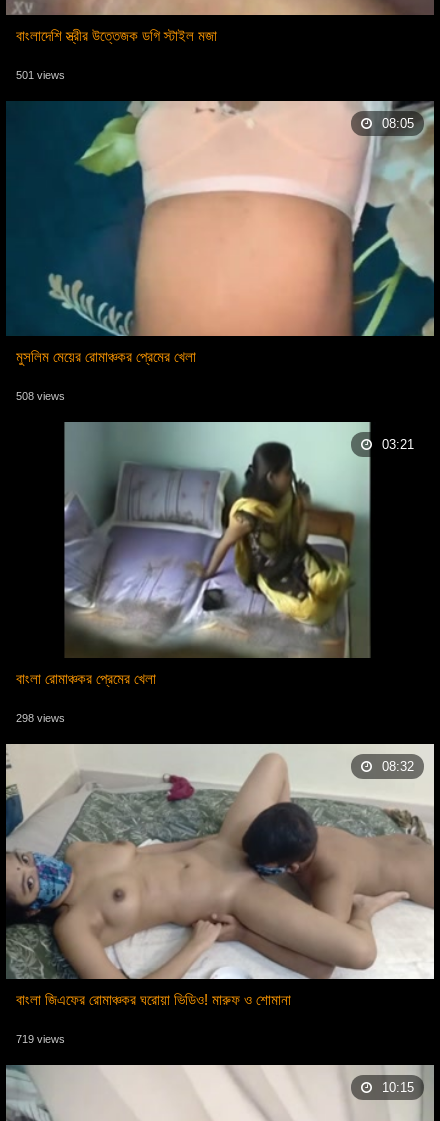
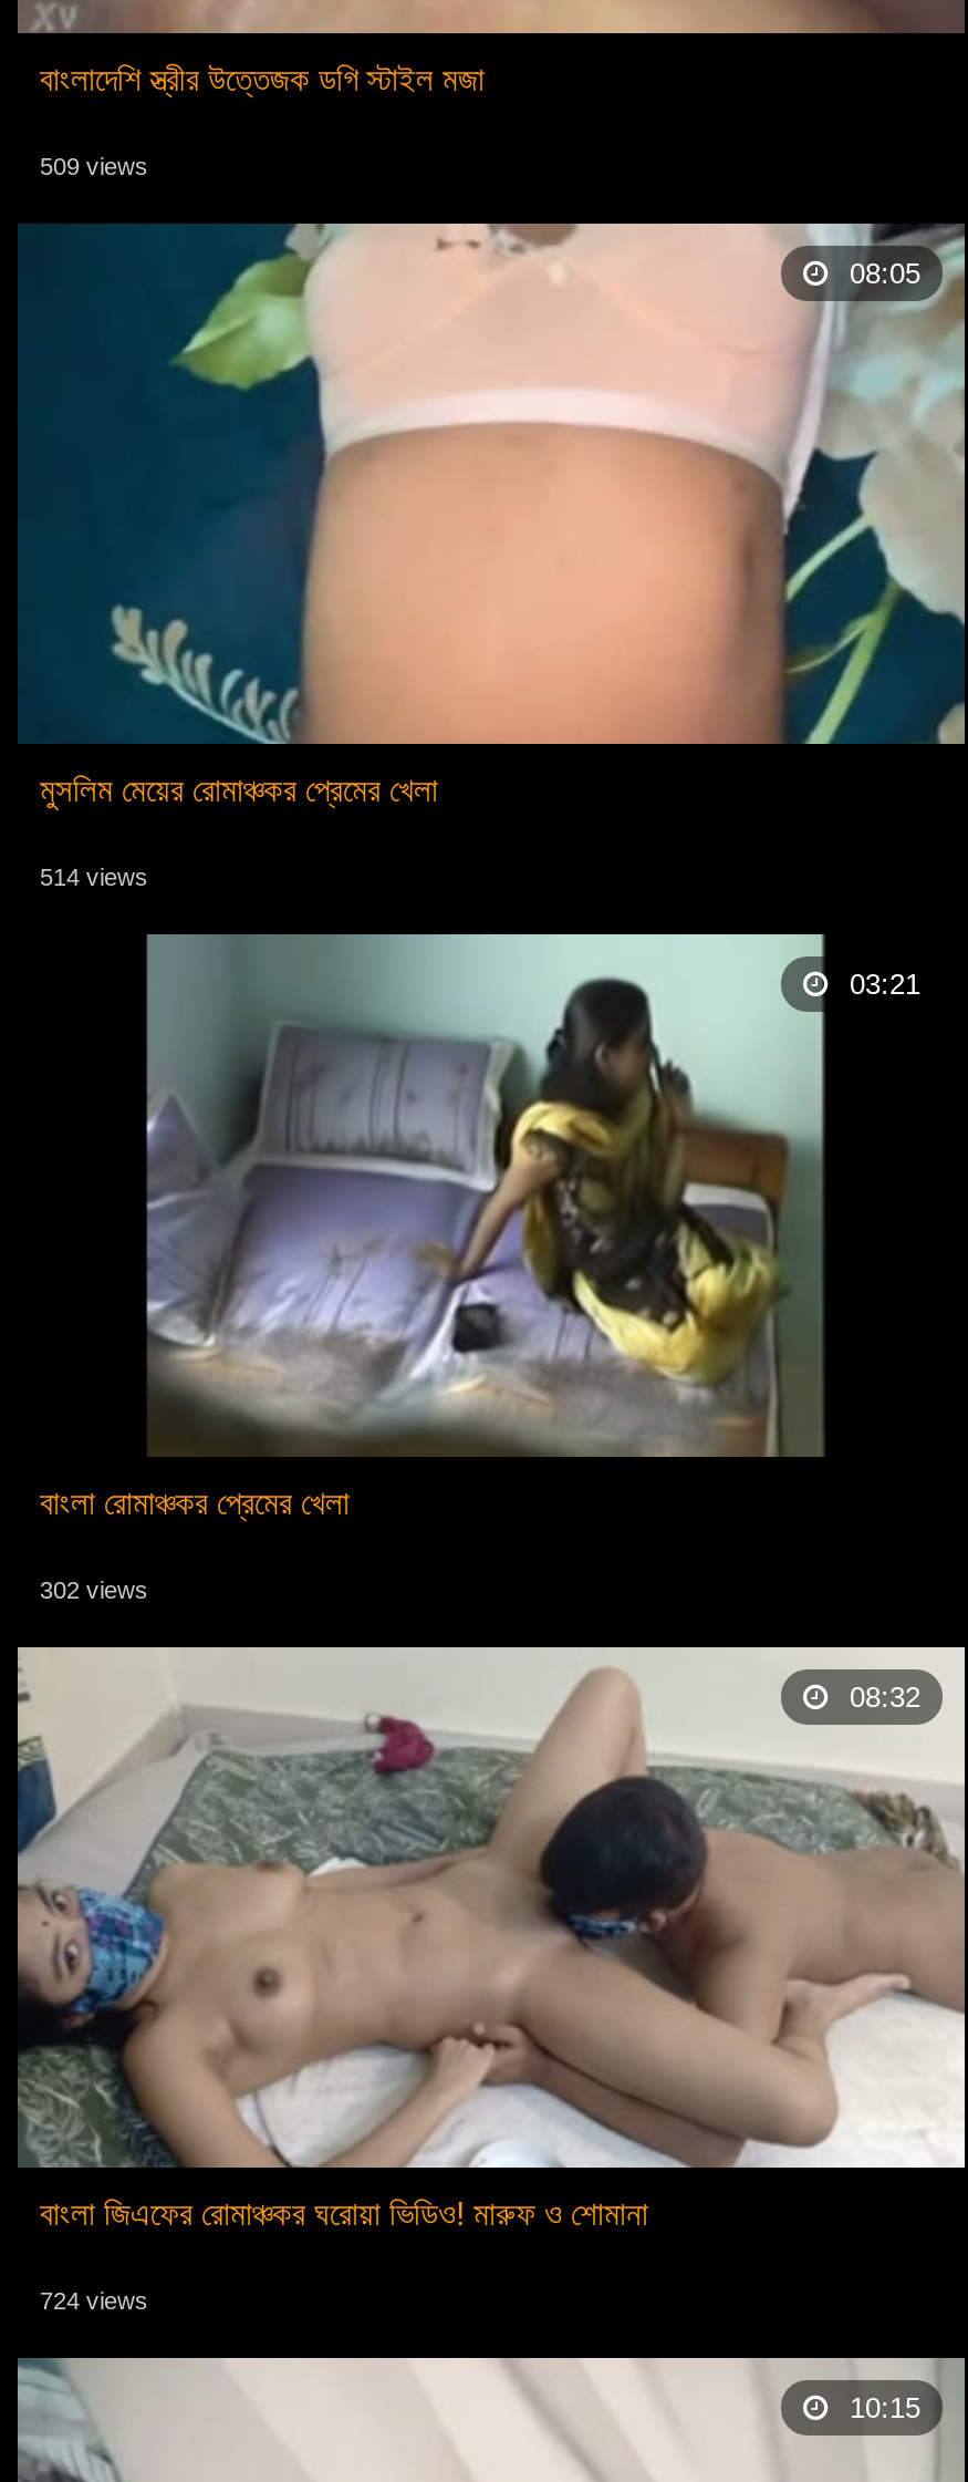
- 501 views
+ 509 views

- 508 views
+ 514 views

- 298 views
+ 302 views

- 719 views
+ 724 views
